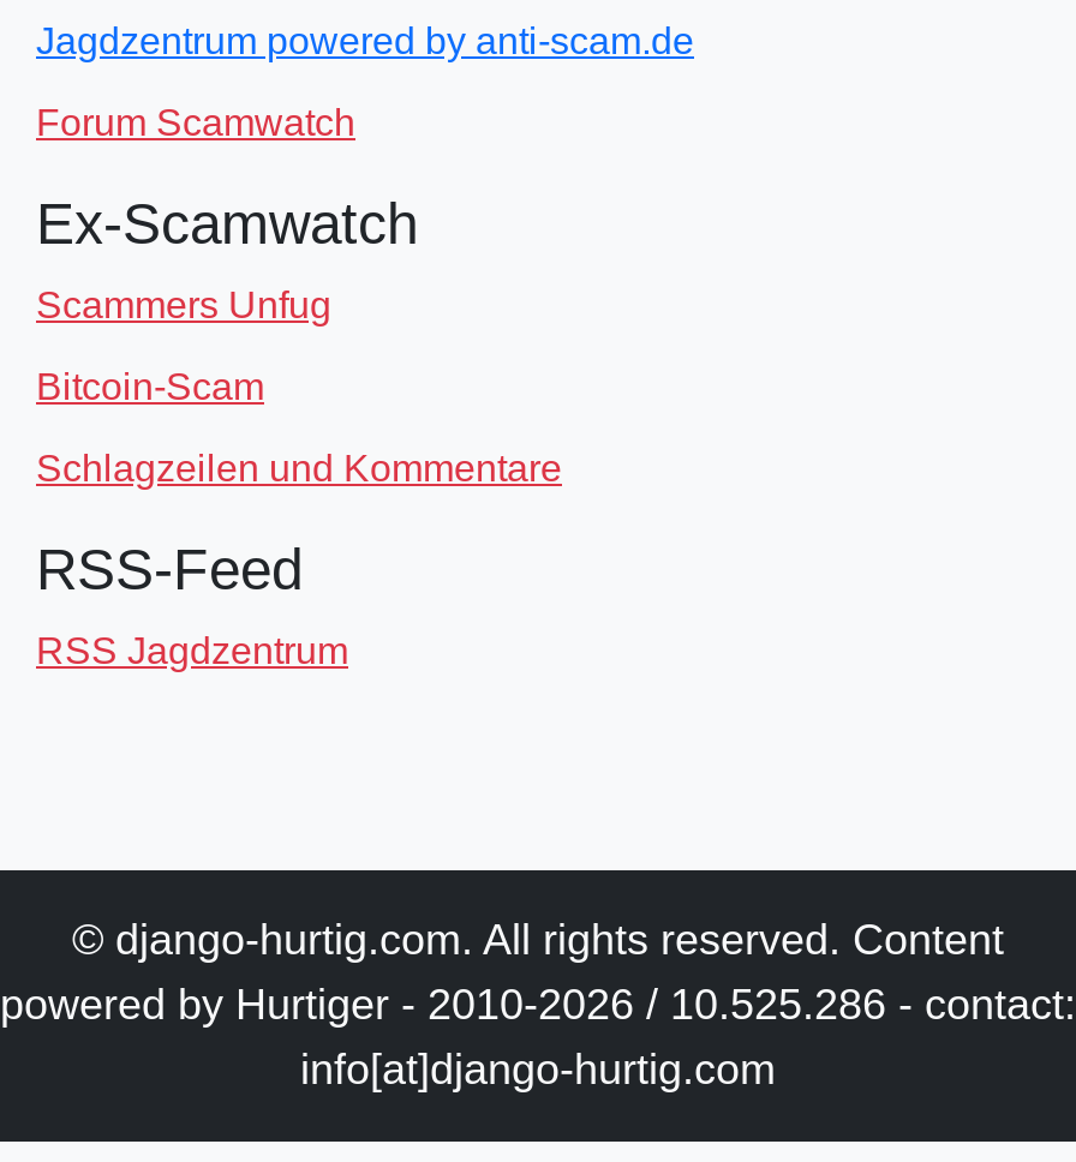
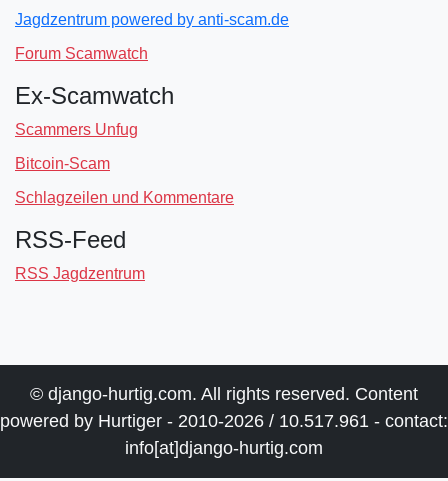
- powered by Hurtiger - 2010-2026 / 10.525.286 - contact:
+ powered by Hurtiger - 2010-2026 / 10.517.961 - contact:
